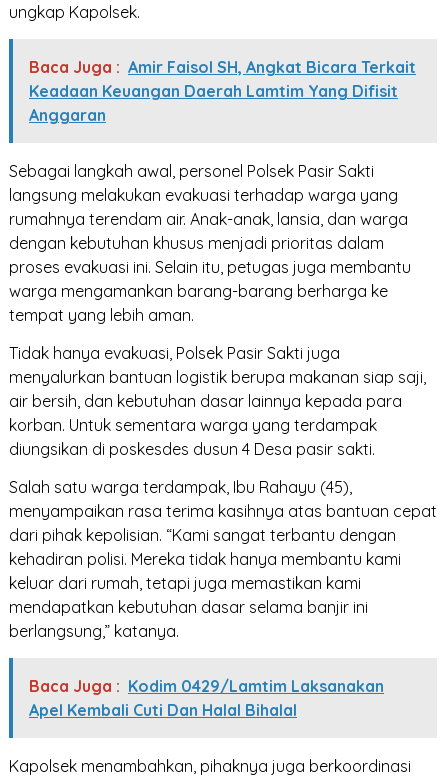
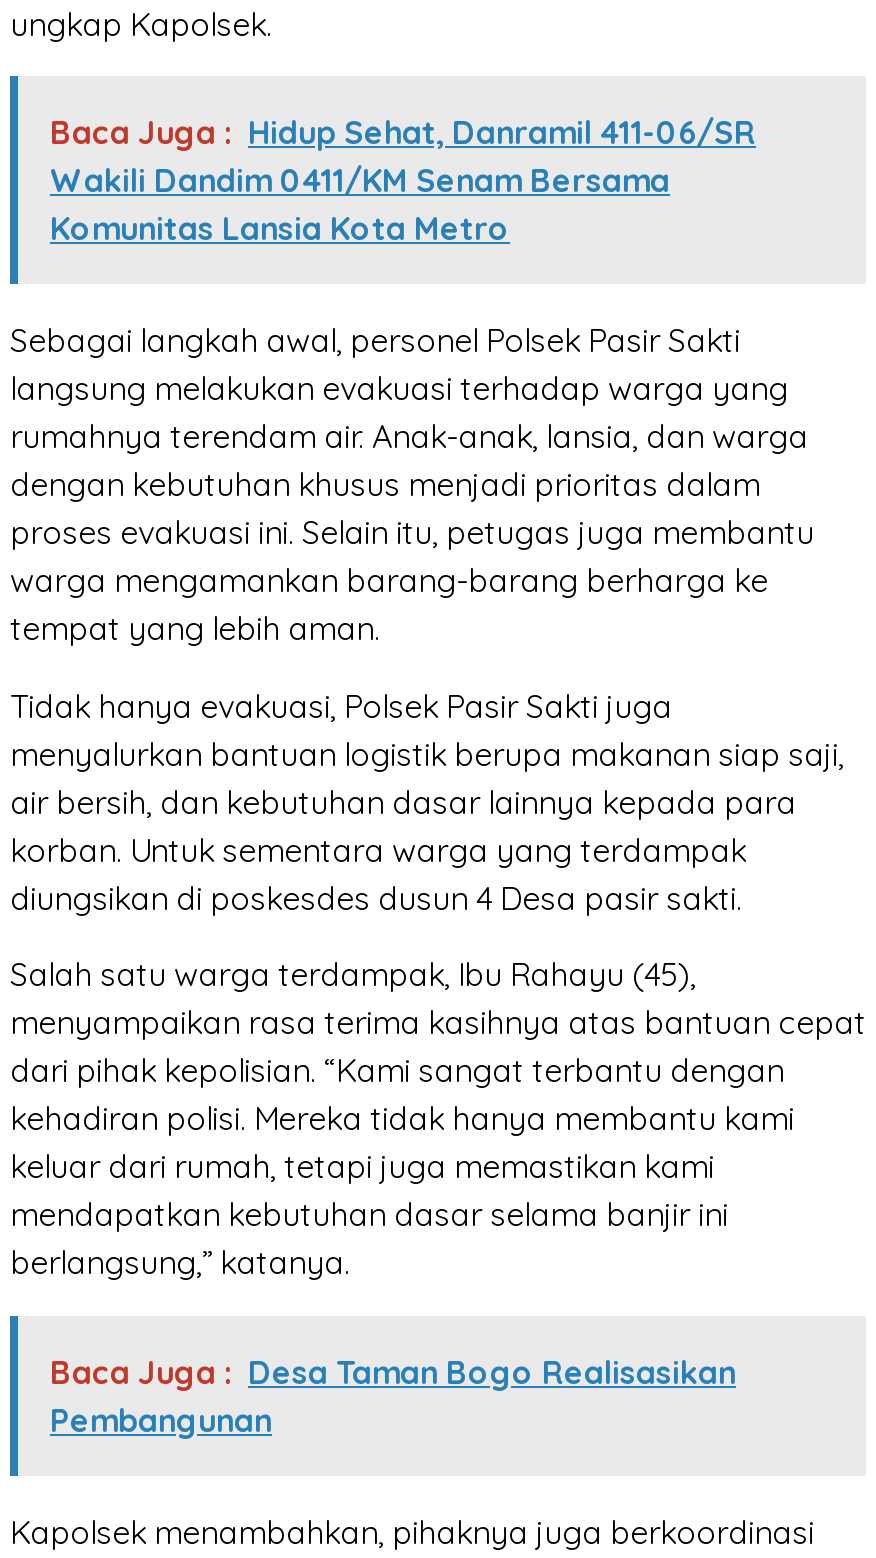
- Baca Juga : Amir Faisol SH, Angkat Bicara Terkait
- Keadaan Keuangan Daerah Lamtim Yang Difisit
- Anggaran
+ Baca Juga : Hidup Sehat, Danramil 411-06/SR
+ Wakili Dandim 0411/KM Senam Bersama
+ Komunitas Lansia Kota Metro

- Baca Juga : Kodim 0429/Lamtim Laksanakan
- Apel Kembali Cuti Dan Halal Bihalal
+ Baca Juga : Desa Taman Bogo Realisasikan
+ Pembangunan
